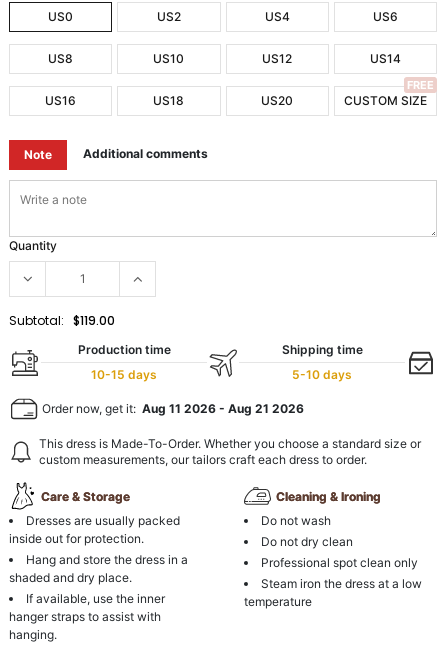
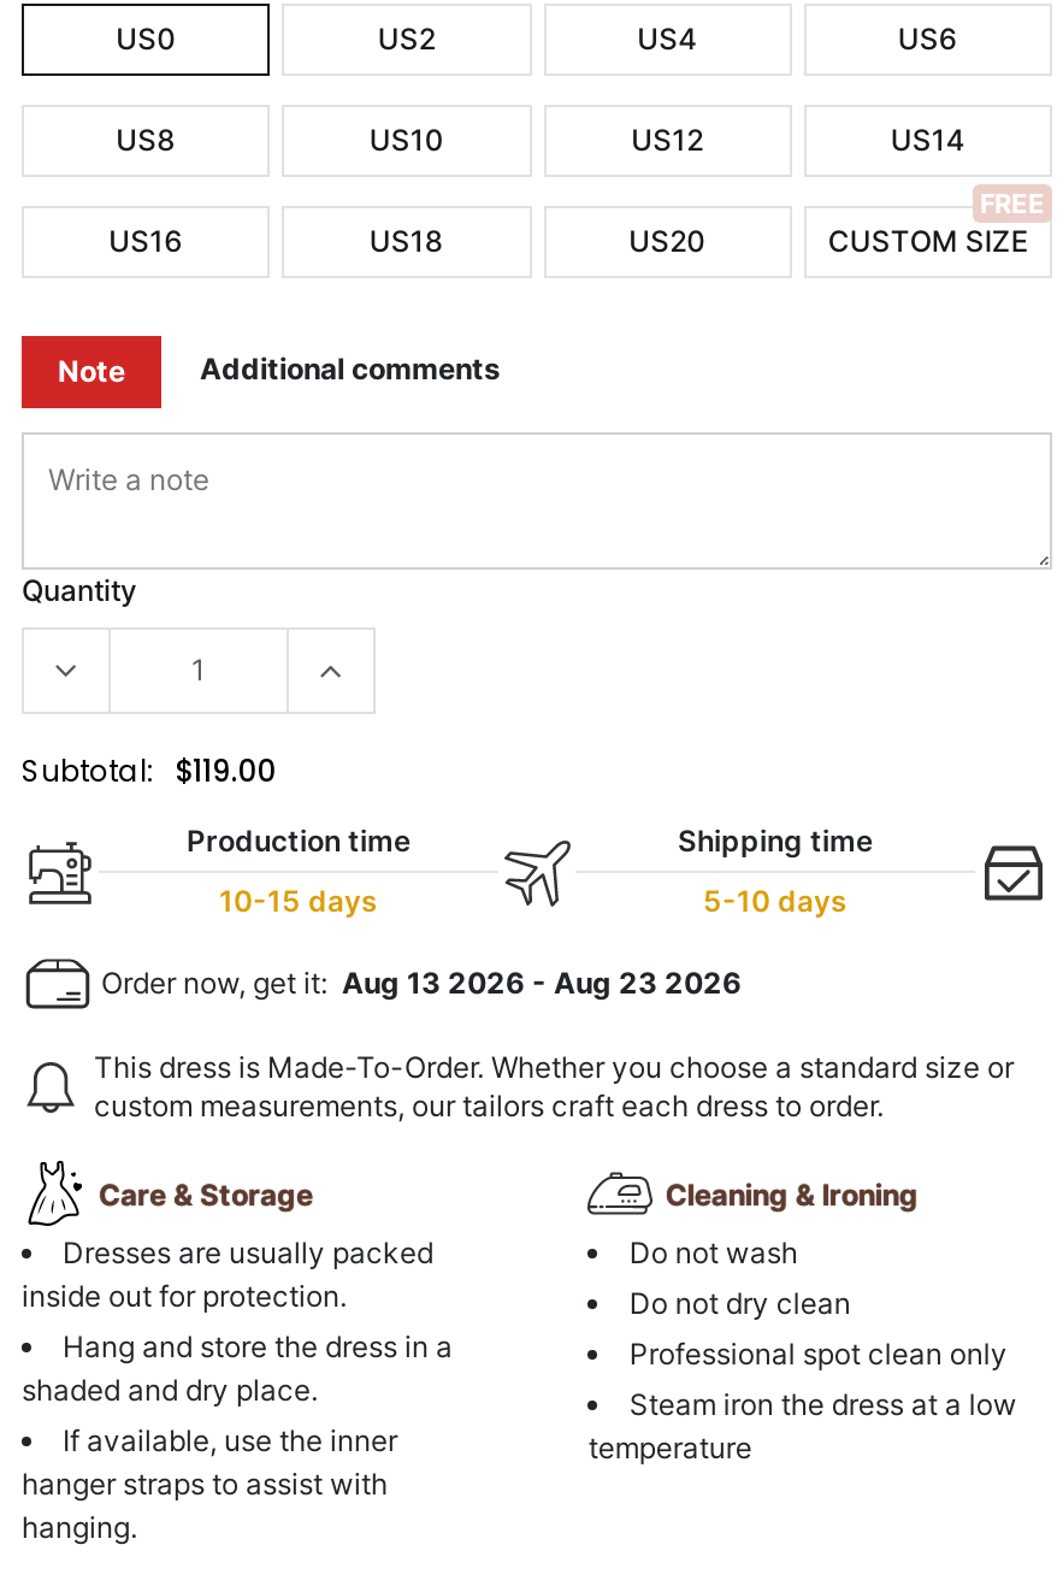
- Order now, get it: Aug 11 2026 - Aug 21 2026
+ Order now, get it: Aug 13 2026 - Aug 23 2026
